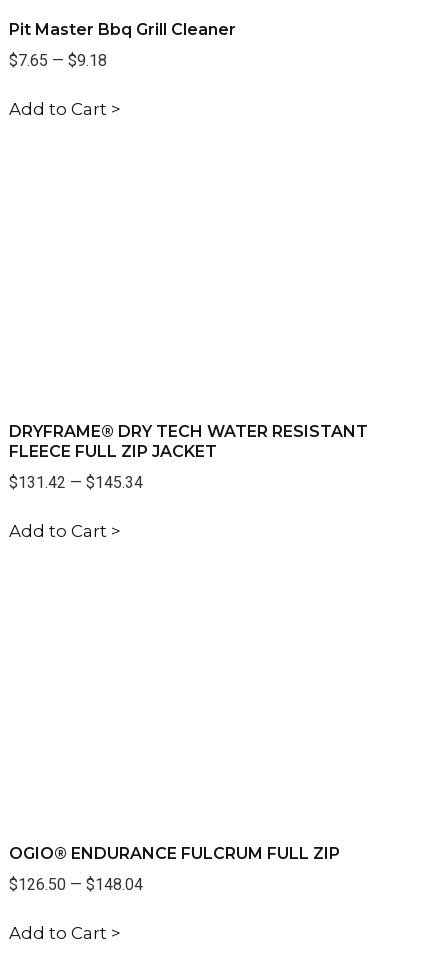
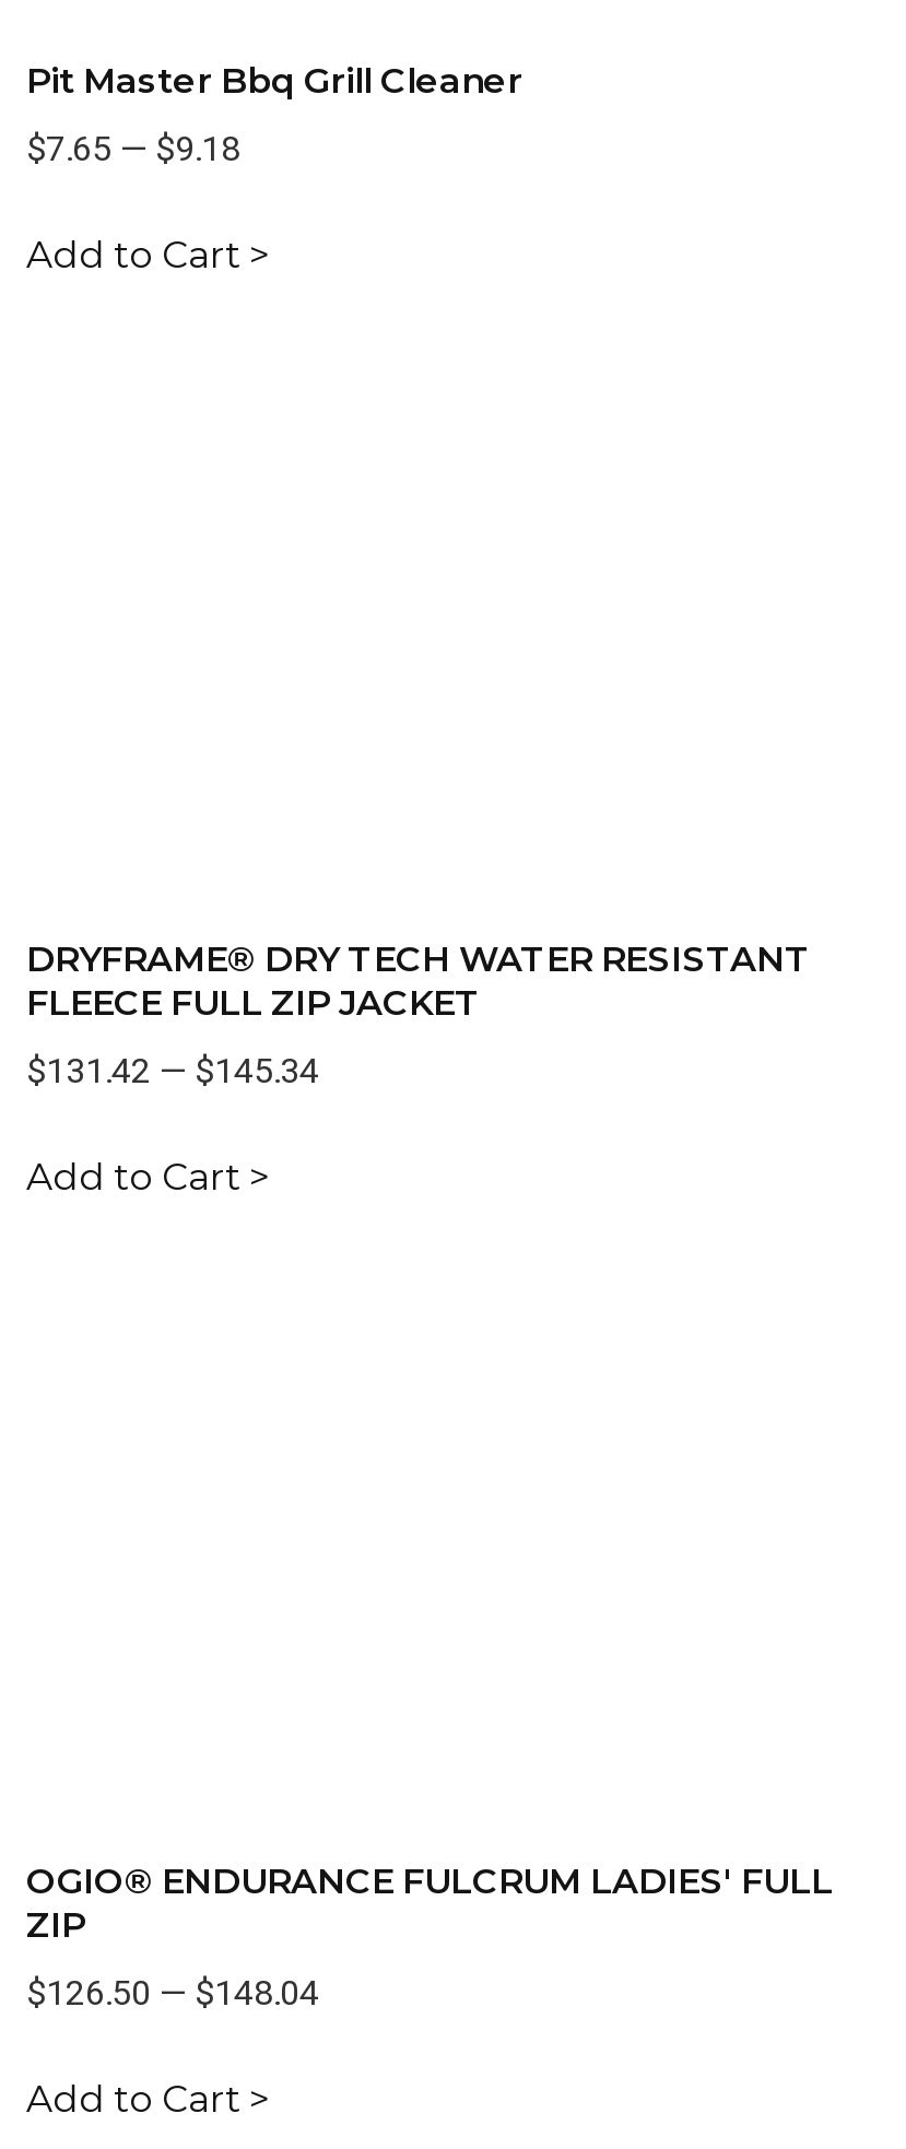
- OGIO® ENDURANCE FULCRUM FULL ZIP
+ OGIO® ENDURANCE FULCRUM LADIES' FULL
+ ZIP
